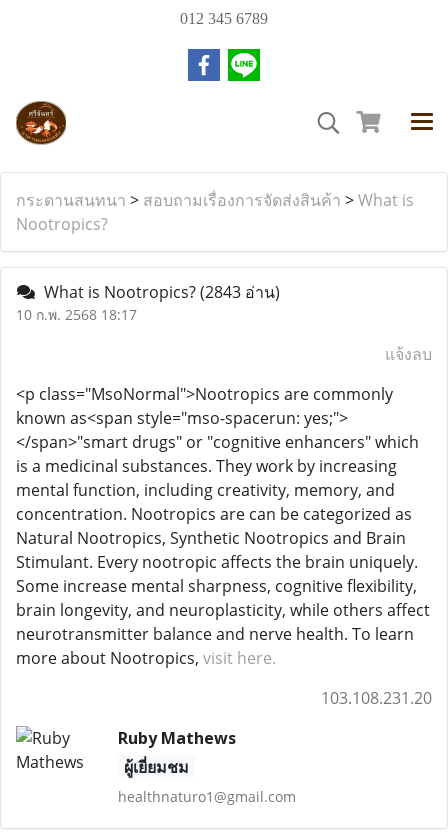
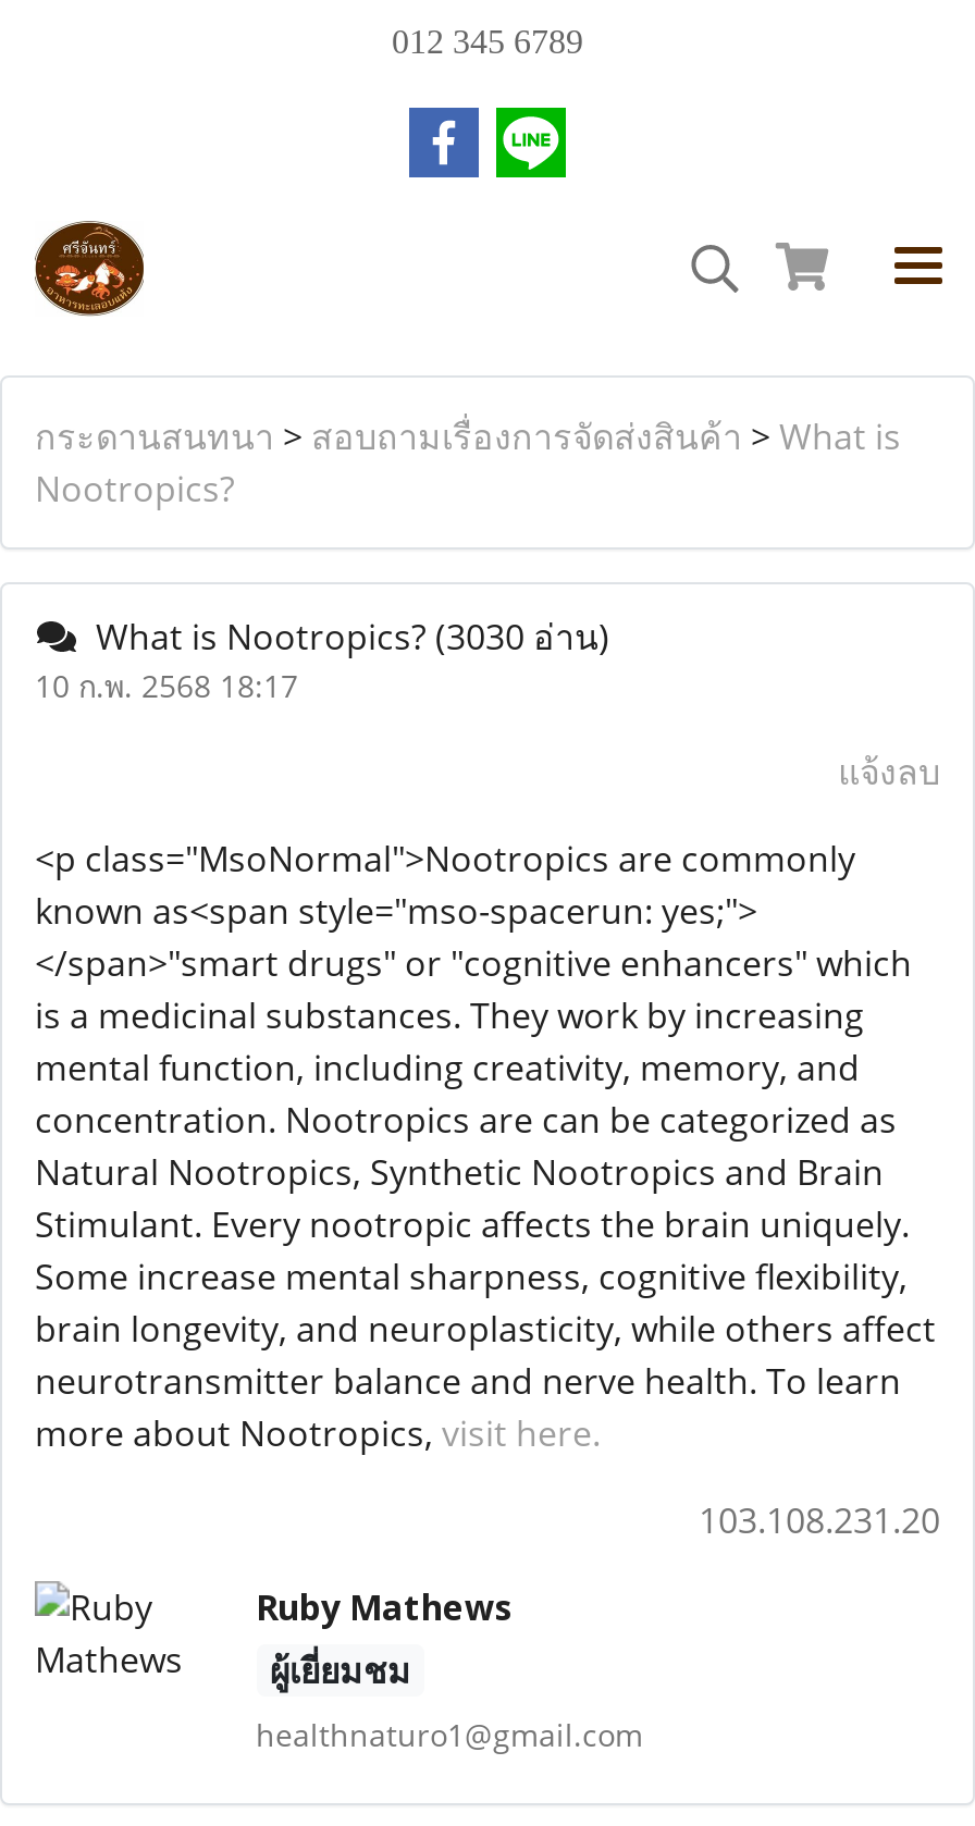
- What is Nootropics? (2843 อ่าน)
+ What is Nootropics? (3030 อ่าน)
